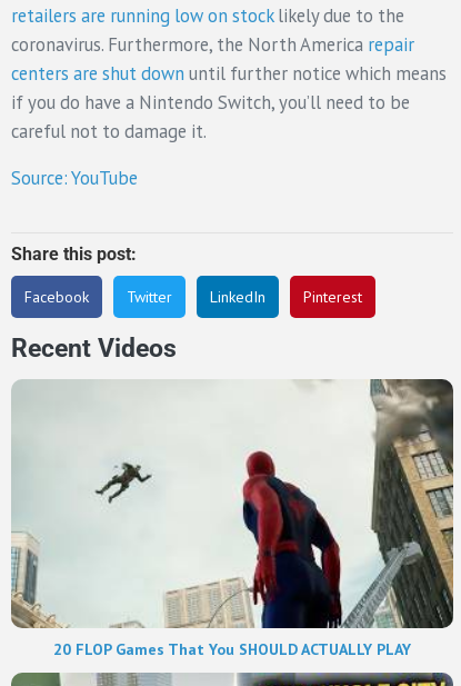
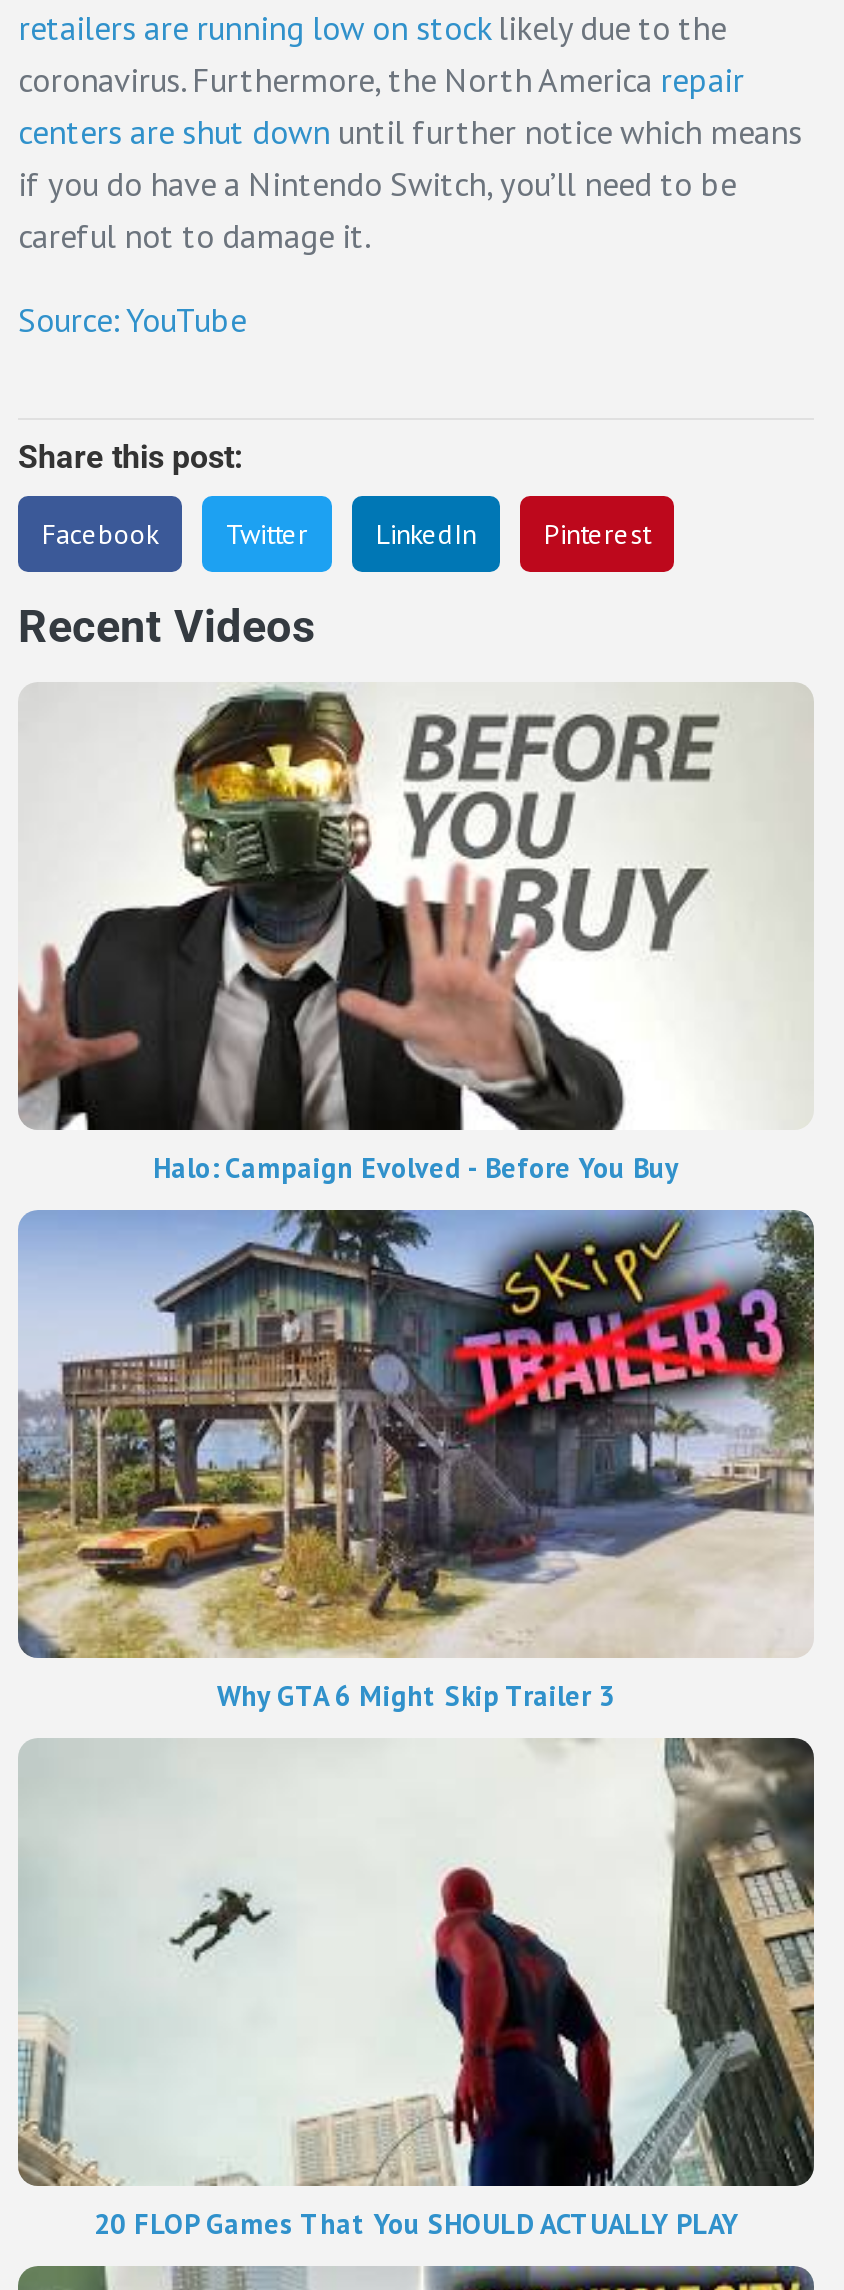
+ [image]
+ Halo: Campaign Evolved - Before You Buy

+ [image]
+ Why GTA 6 Might Skip Trailer 3
